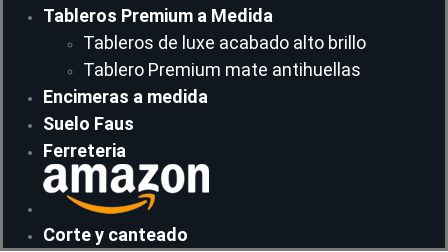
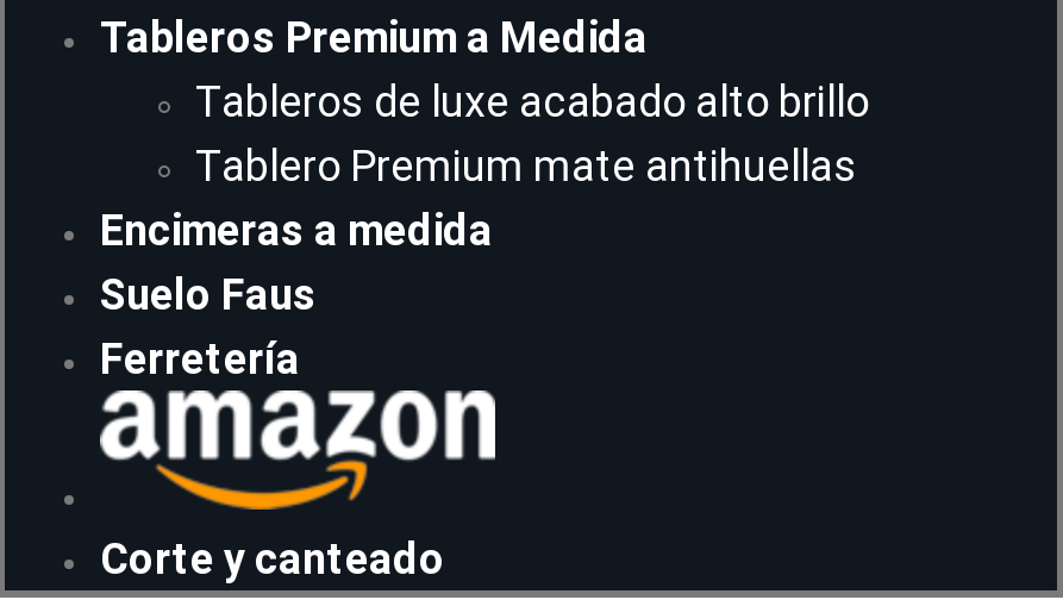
- Ferreteria
+ Ferretería
